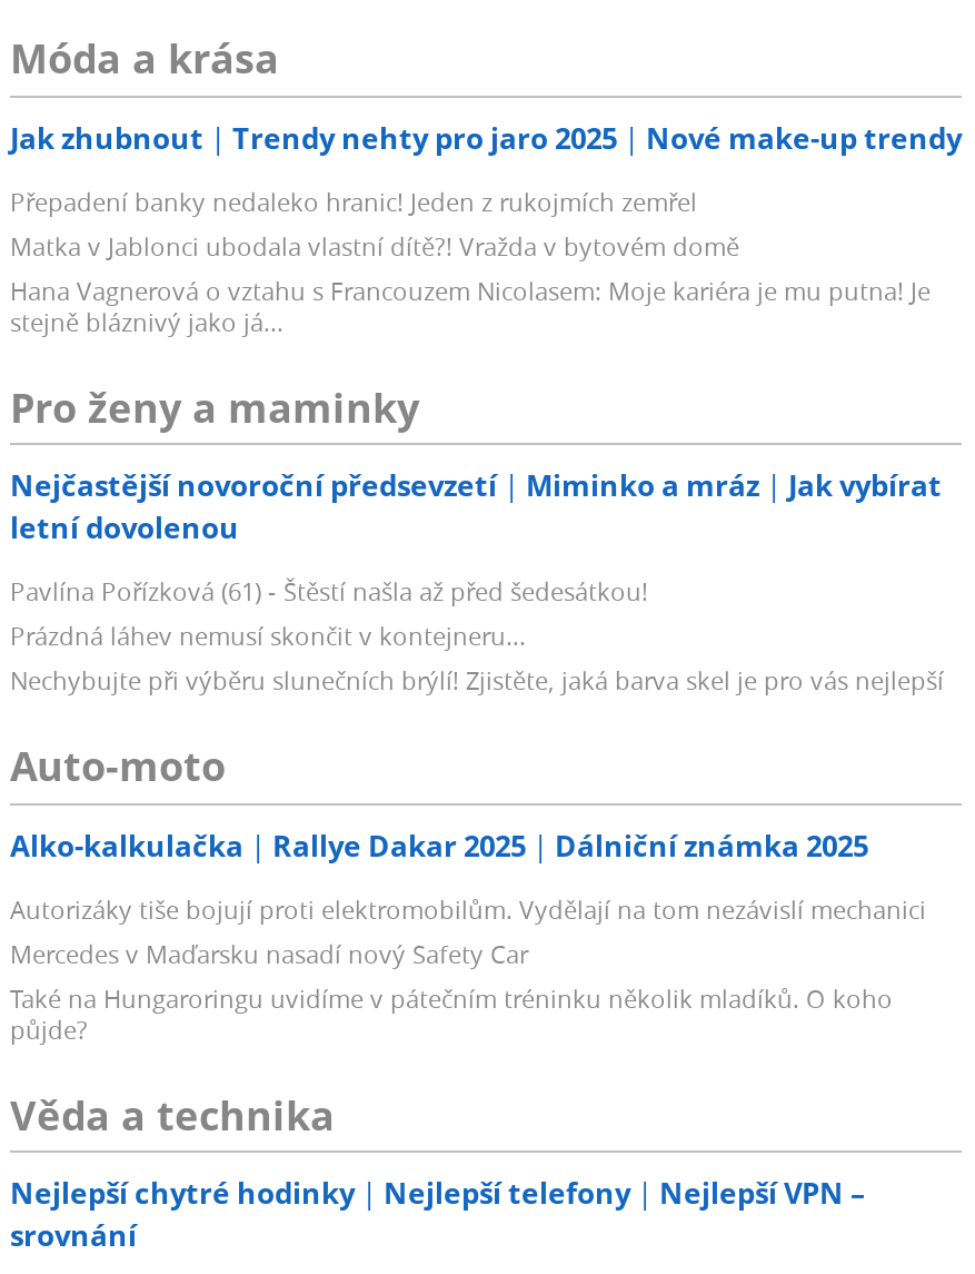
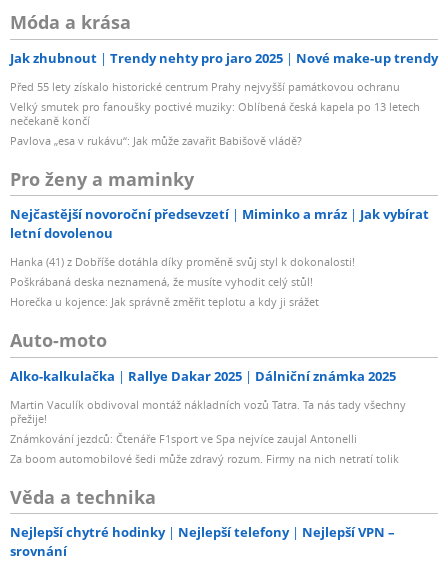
- Přepadení banky nedaleko hranic! Jeden z rukojmích zemřel
- Matka v Jablonci ubodala vlastní dítě?! Vražda v bytovém domě
- Hana Vagnerová o vztahu s Francouzem Nicolasem: Moje kariéra je mu putna! Je
- stejně bláznivý jako já...
+ Před 55 lety získalo historické centrum Prahy nejvyšší památkovou ochranu
+ Velký smutek pro fanoušky poctivé muziky: Oblíbená česká kapela po 13 letech
+ nečekaně končí
+ Pavlova „esa v rukávu“: Jak může zavařit Babišově vládě?

- Pavlína Pořízková (61) - Štěstí našla až před šedesátkou!
- Prázdná láhev nemusí skončit v kontejneru...
- Nechybujte při výběru slunečních brýlí! Zjistěte, jaká barva skel je pro vás nejlepší
+ Hanka (41) z Dobříše dotáhla díky proměně svůj styl k dokonalosti!
+ Poškrábaná deska neznamená, že musíte vyhodit celý stůl!
+ Horečka u kojence: Jak správně změřit teplotu a kdy ji srážet

- Autorizáky tiše bojují proti elektromobilům. Vydělají na tom nezávislí mechanici
- Mercedes v Maďarsku nasadí nový Safety Car
- Také na Hungaroringu uvidíme v pátečním tréninku několik mladíků. O koho
- půjde?
+ Martin Vaculík obdivoval montáž nákladních vozů Tatra. Ta nás tady všechny
+ přežije!
+ Známkování jezdců: Čtenáře F1sport ve Spa nejvíce zaujal Antonelli
+ Za boom automobilové šedi může zdravý rozum. Firmy na nich netratí tolik
